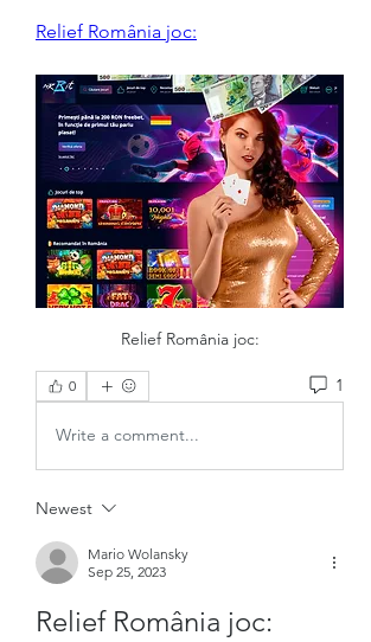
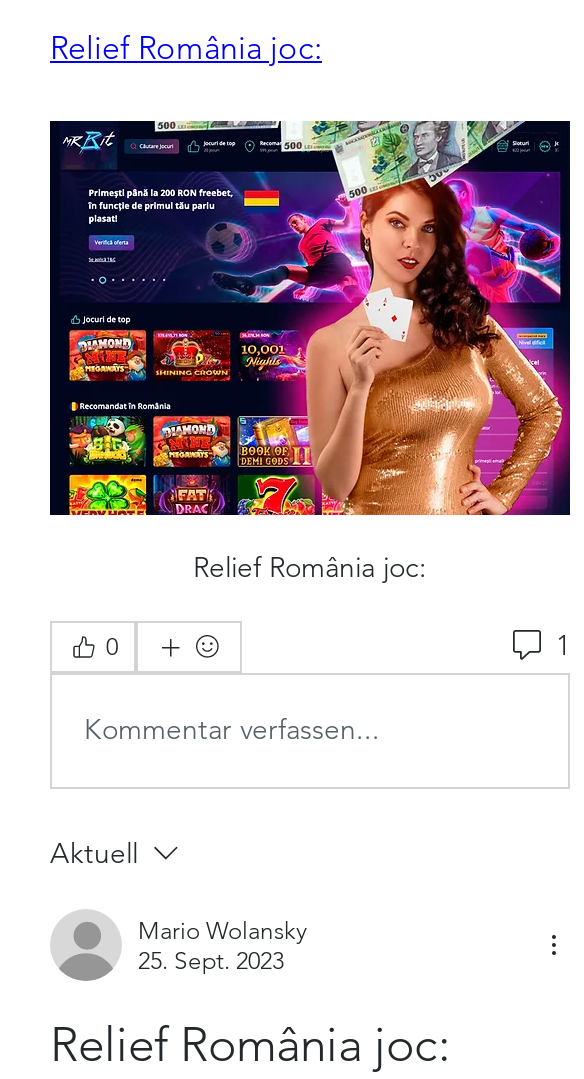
- Write a comment...
+ Kommentar verfassen...

- Newest
+ Aktuell

- Sep 25, 2023
+ 25. Sept. 2023
